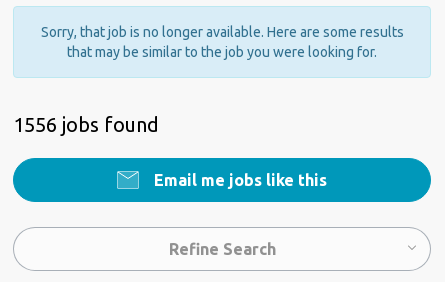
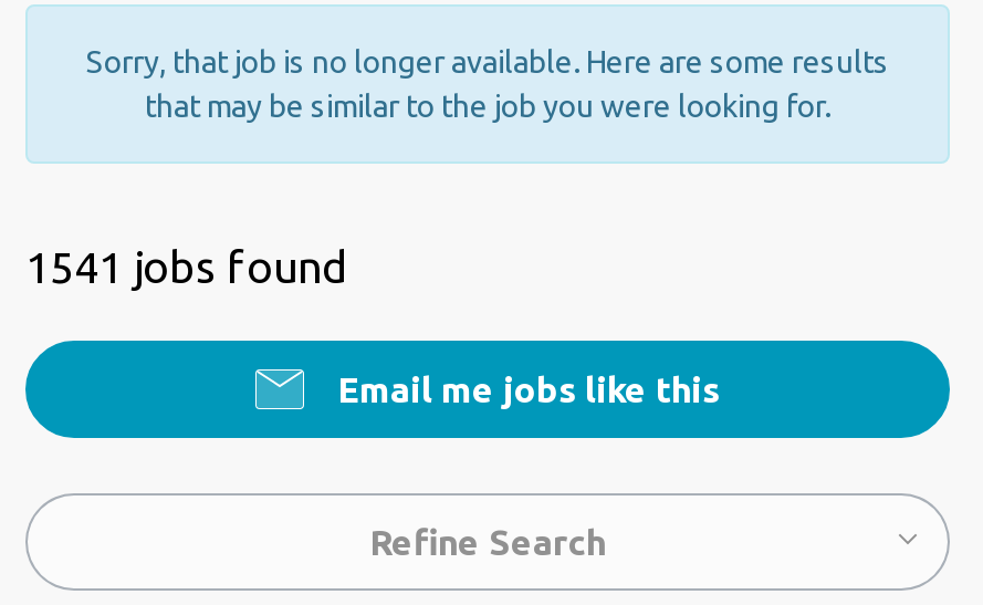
- 1556 jobs found
+ 1541 jobs found
